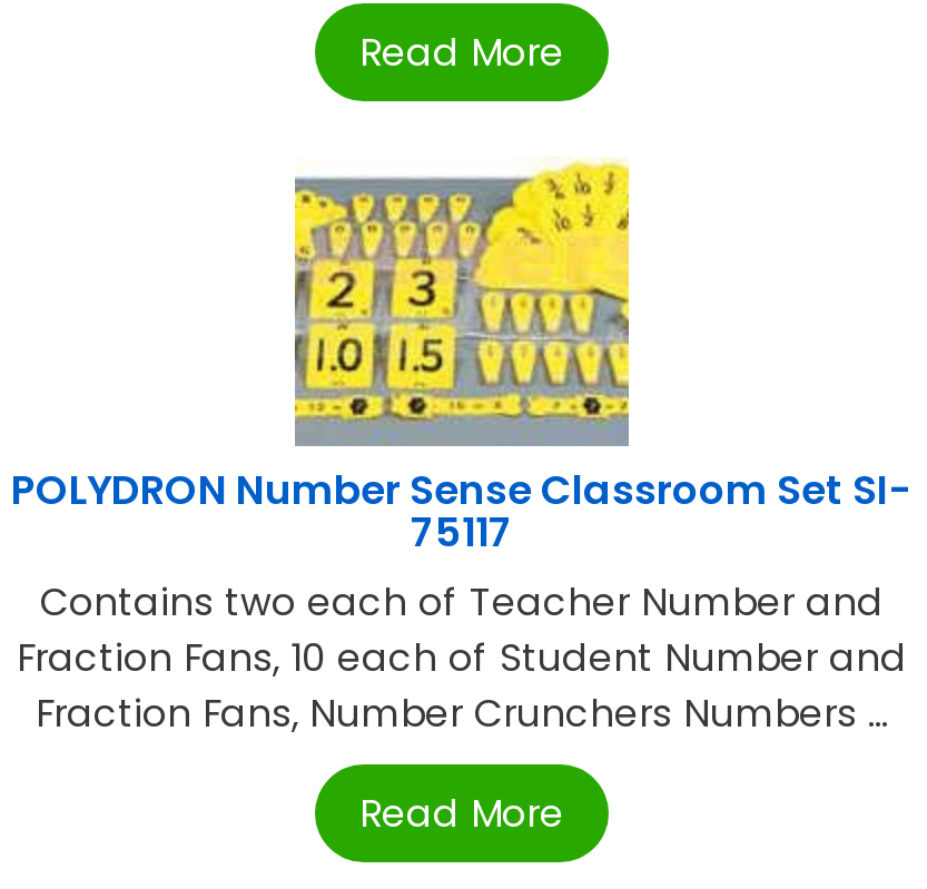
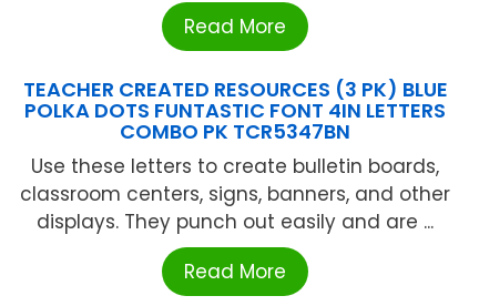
- POLYDRON Number Sense Classroom Set SI-
- 75117
- Contains two each of Teacher Number and
- Fraction Fans, 10 each of Student Number and
- Fraction Fans, Number Crunchers Numbers ...
+ TEACHER CREATED RESOURCES (3 PK) BLUE
+ POLKA DOTS FUNTASTIC FONT 4IN LETTERS
+ COMBO PK TCR5347BN
+ Use these letters to create bulletin boards,
+ classroom centers, signs, banners, and other
+ displays. They punch out easily and are ...
